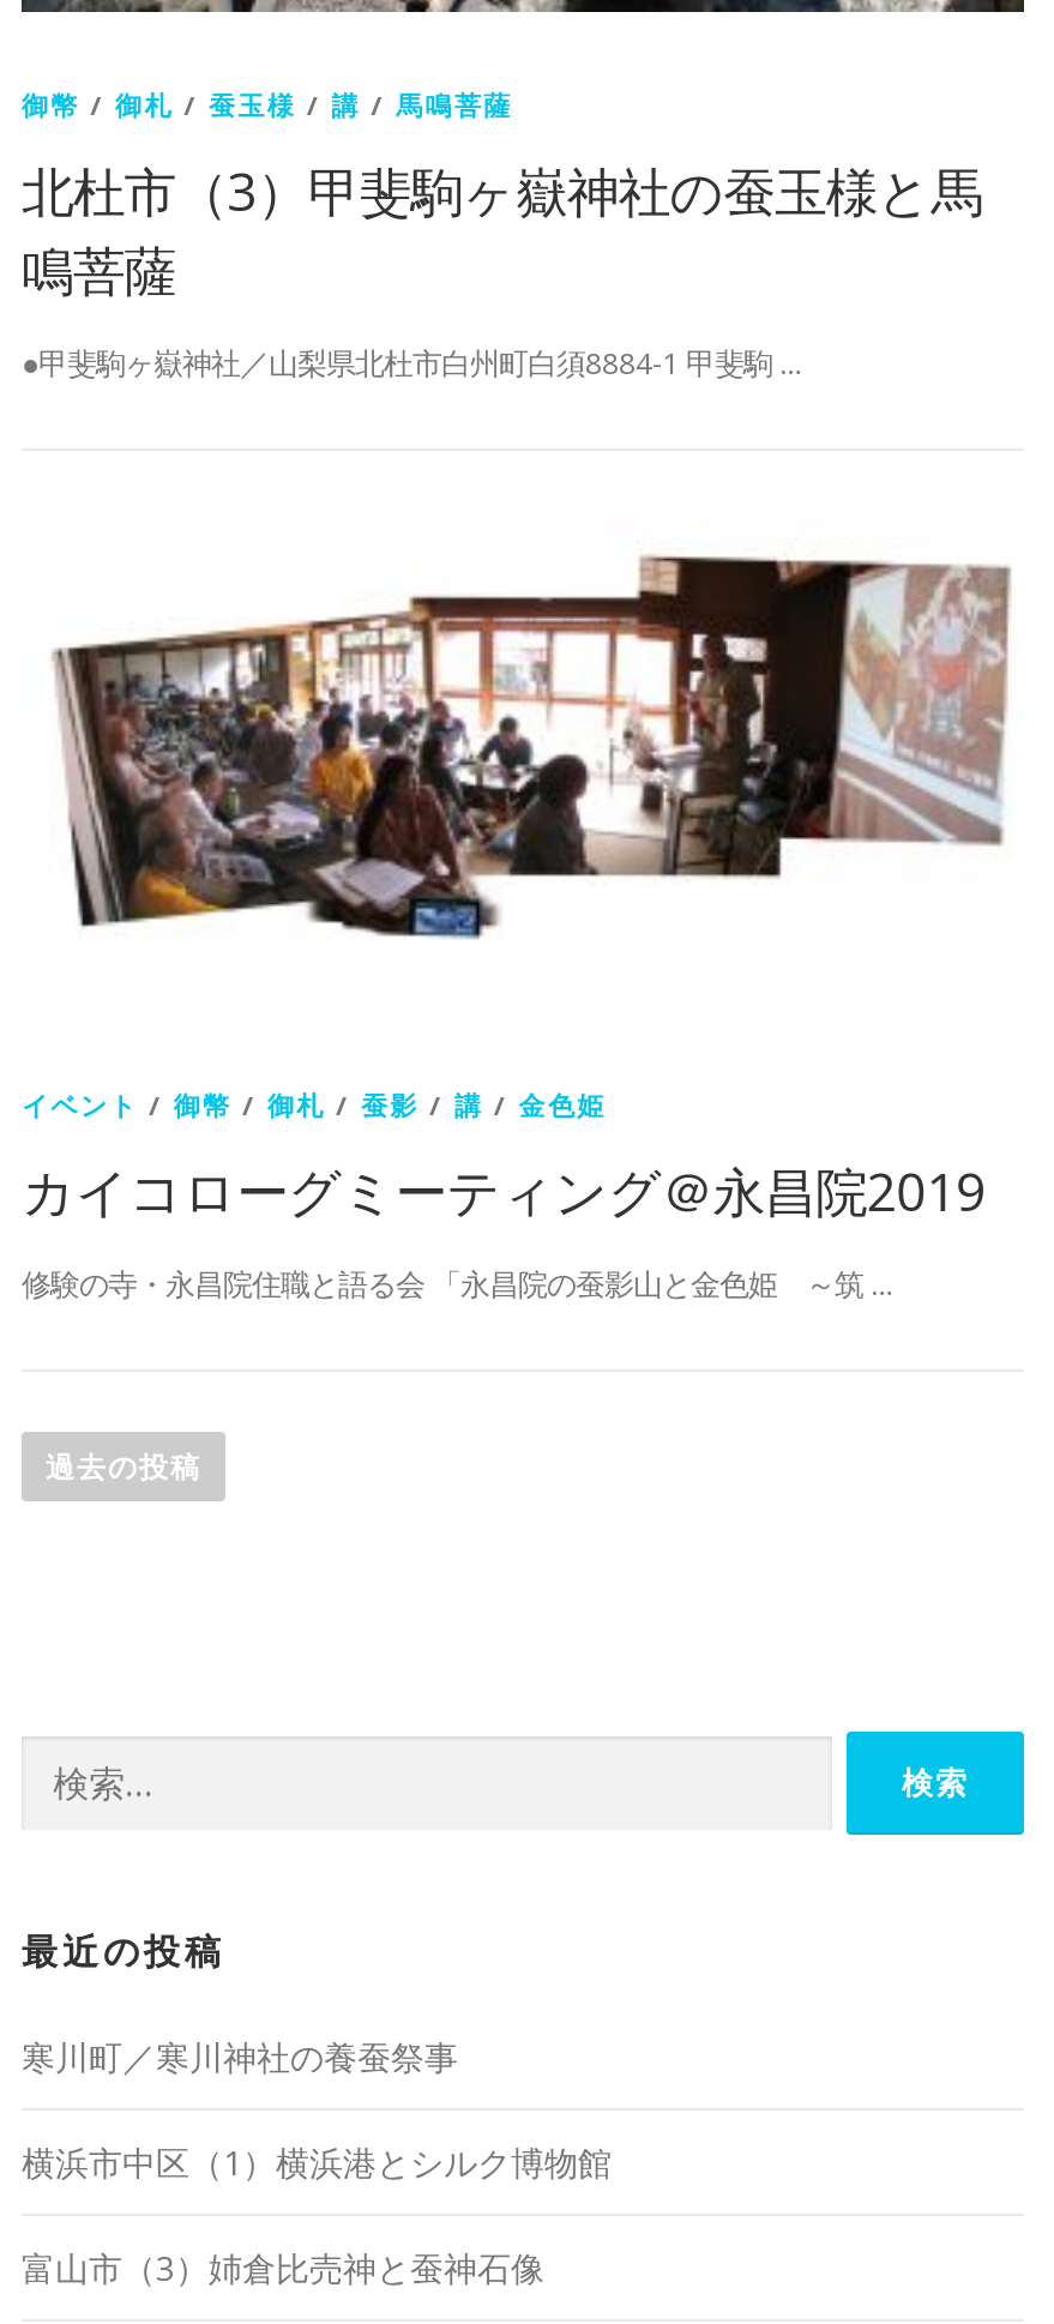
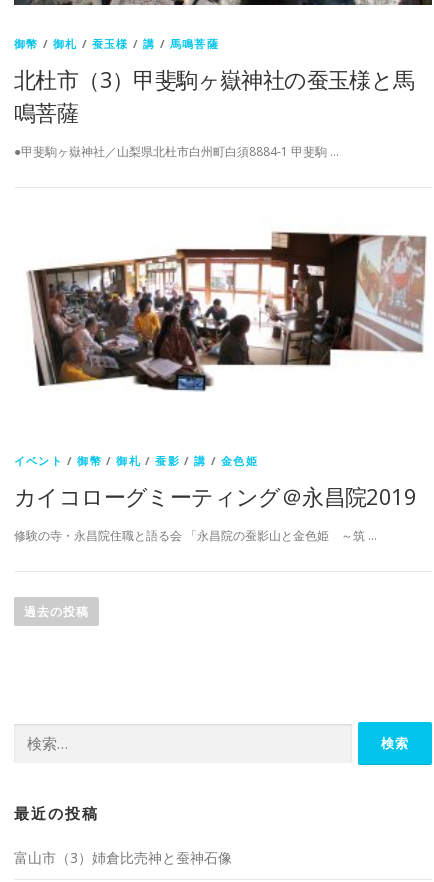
- 寒川町／寒川神社の養蚕祭事
- 横浜市中区（1）横浜港とシルク博物館
